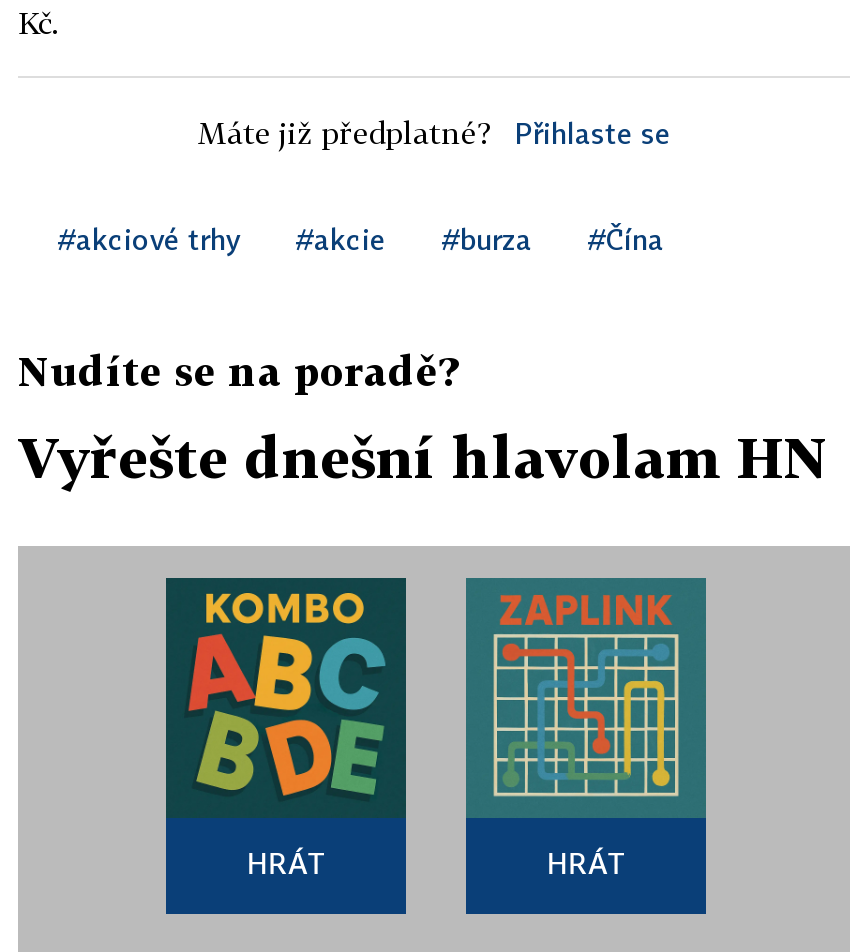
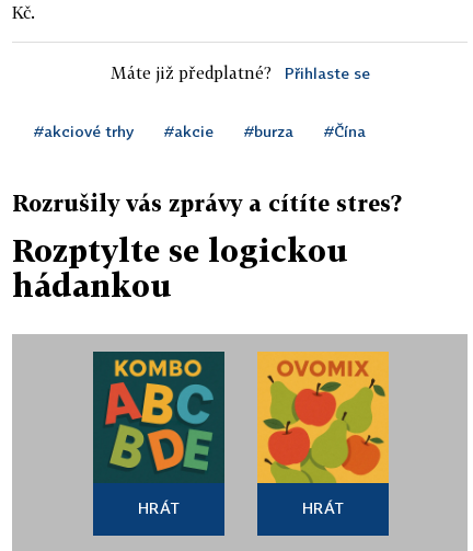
- Nudíte se na poradě?
+ Rozrušily vás zprávy a cítíte stres?

- Vyřešte dnešní hlavolam HN
+ Rozptylte se logickou
+ hádankou

- [image]
+ [image]
